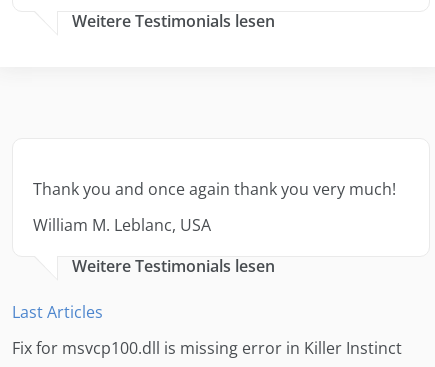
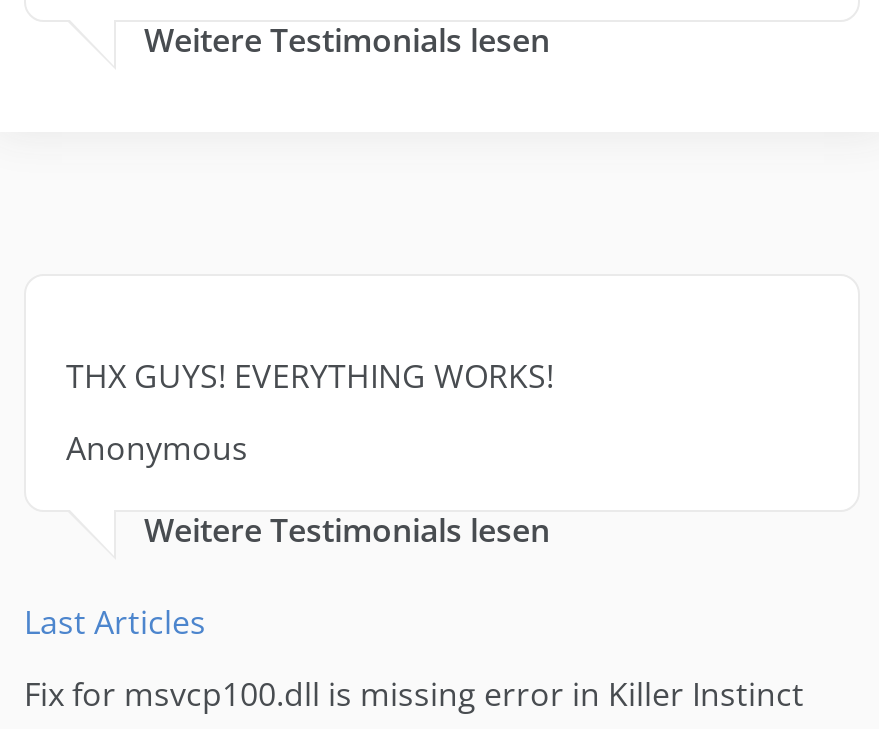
- Thank you and once again thank you very much!
+ THX GUYS! EVERYTHING WORKS!

- William M. Leblanc, USA
+ Anonymous
